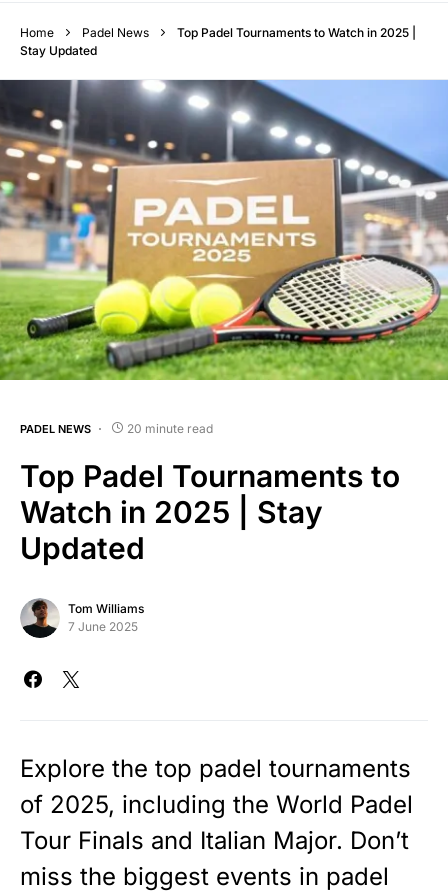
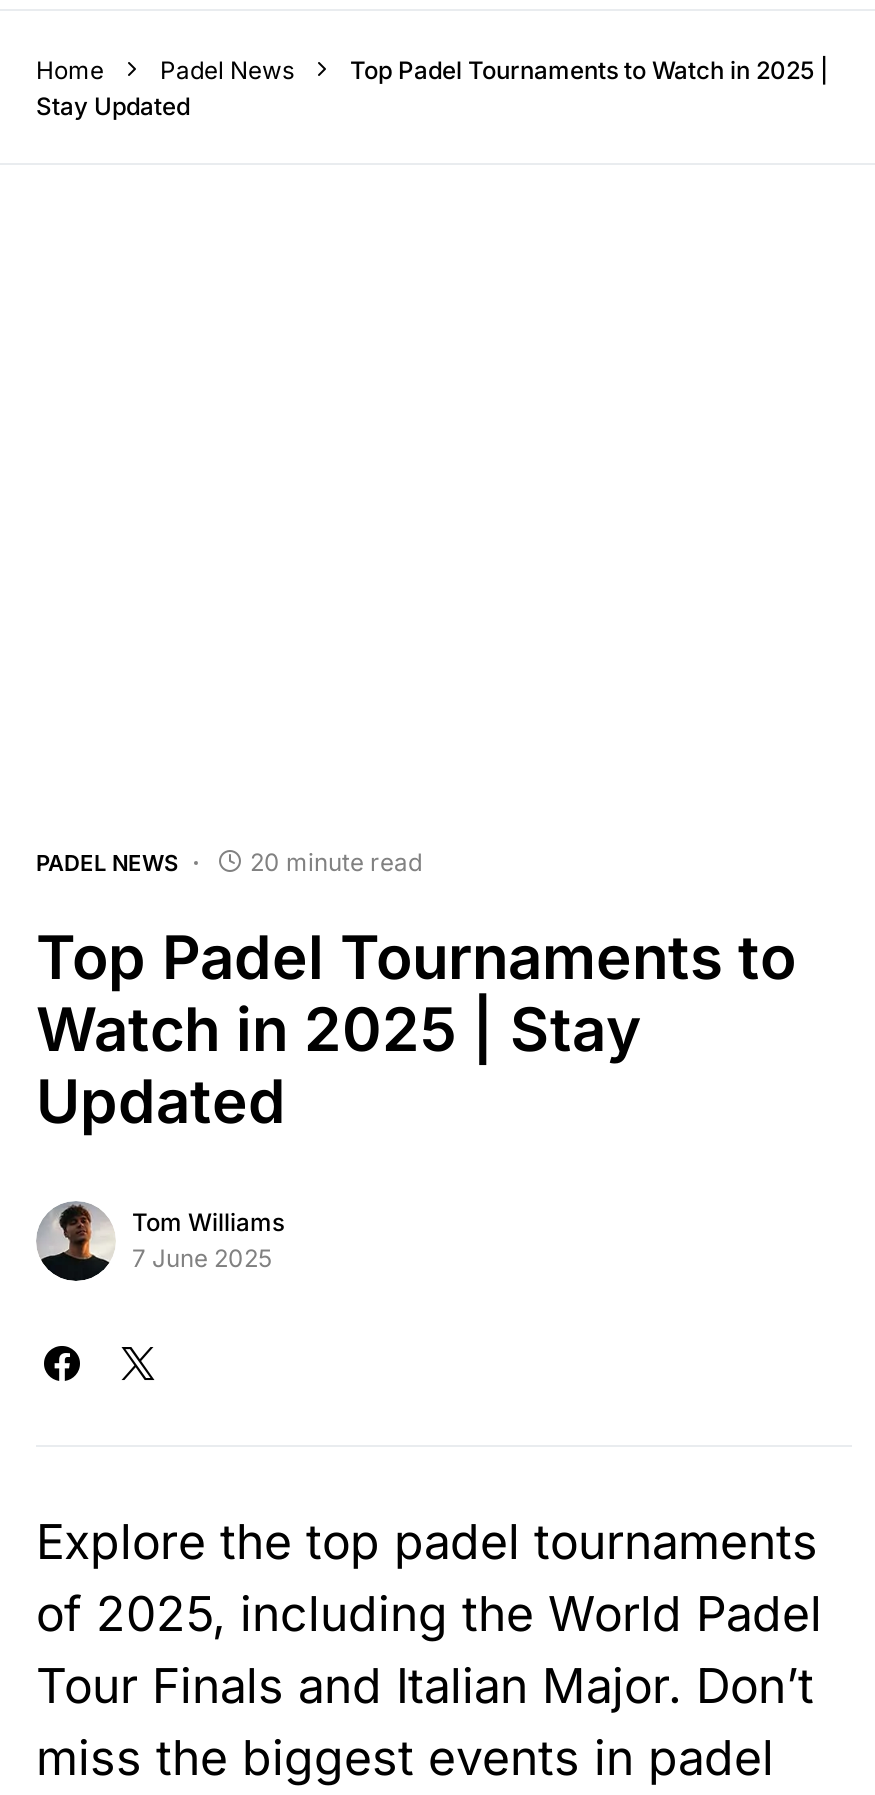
- [image]
